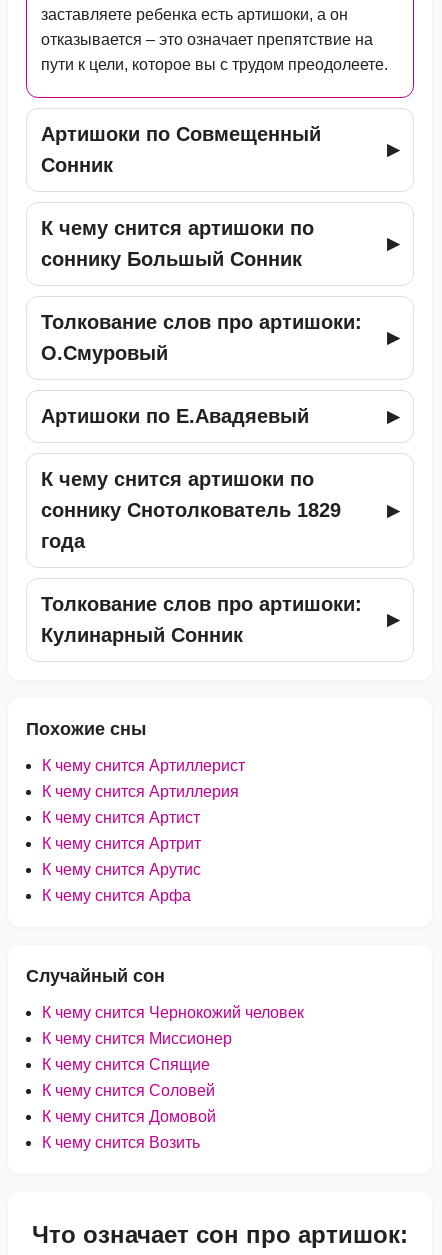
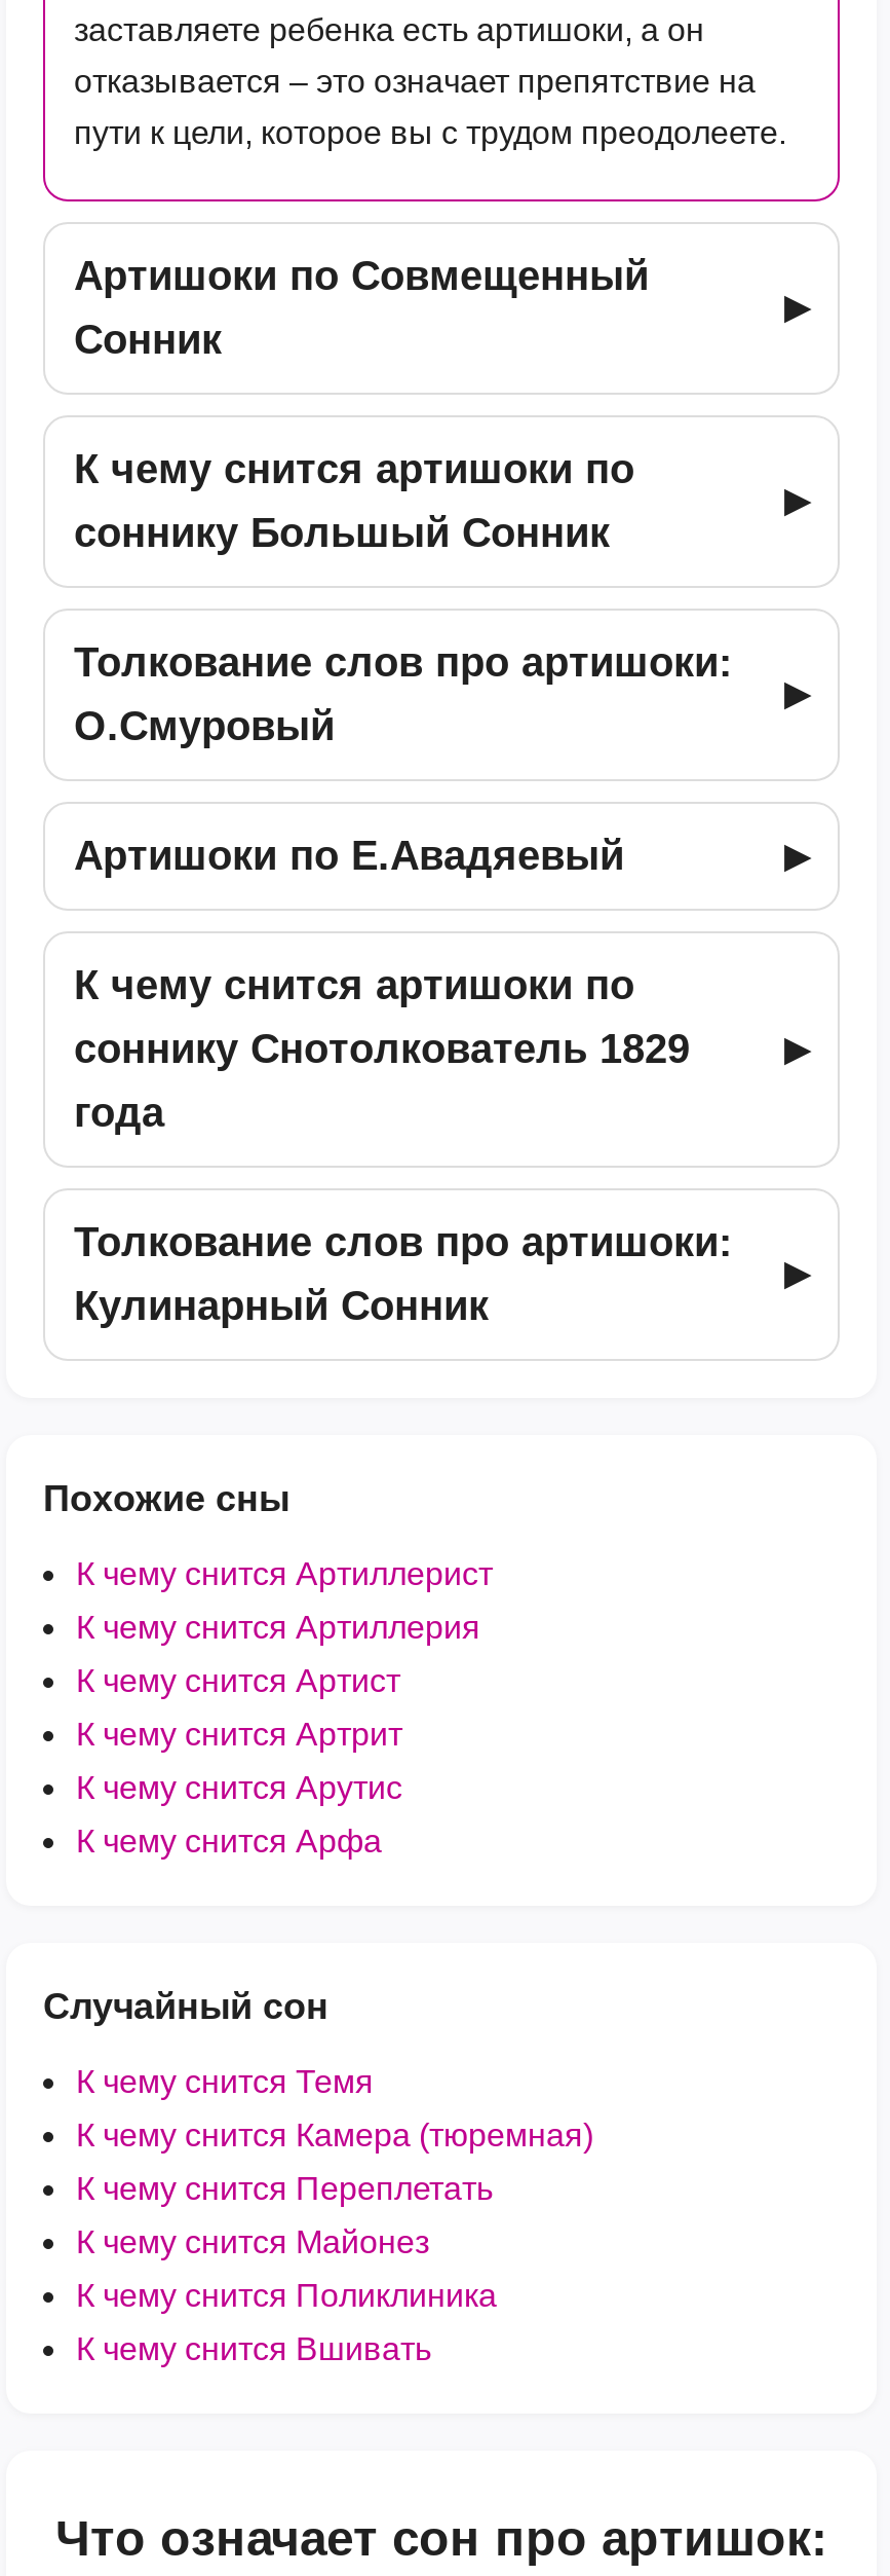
- К чему снится Чернокожий человек
+ К чему снится Темя

- К чему снится Миссионер
+ К чему снится Камера (тюремная)

- К чему снится Спящие
+ К чему снится Переплетать

- К чему снится Соловей
+ К чему снится Майонез

- К чему снится Домовой
+ К чему снится Поликлиника

- К чему снится Возить
+ К чему снится Вшивать
